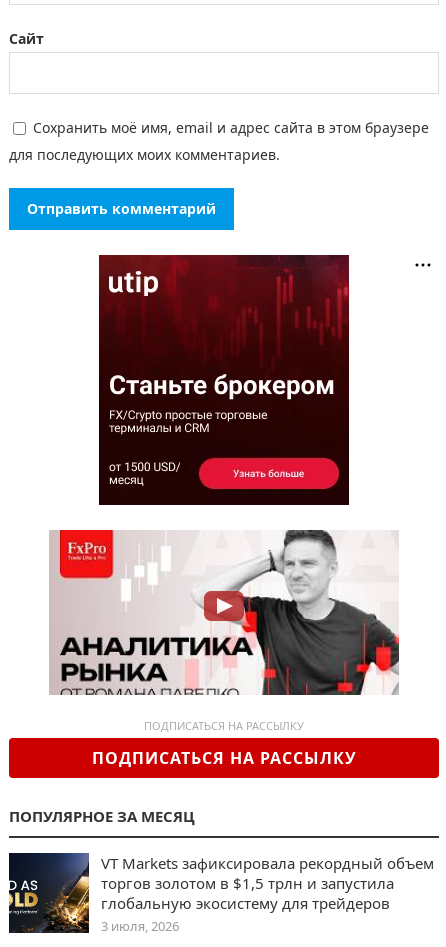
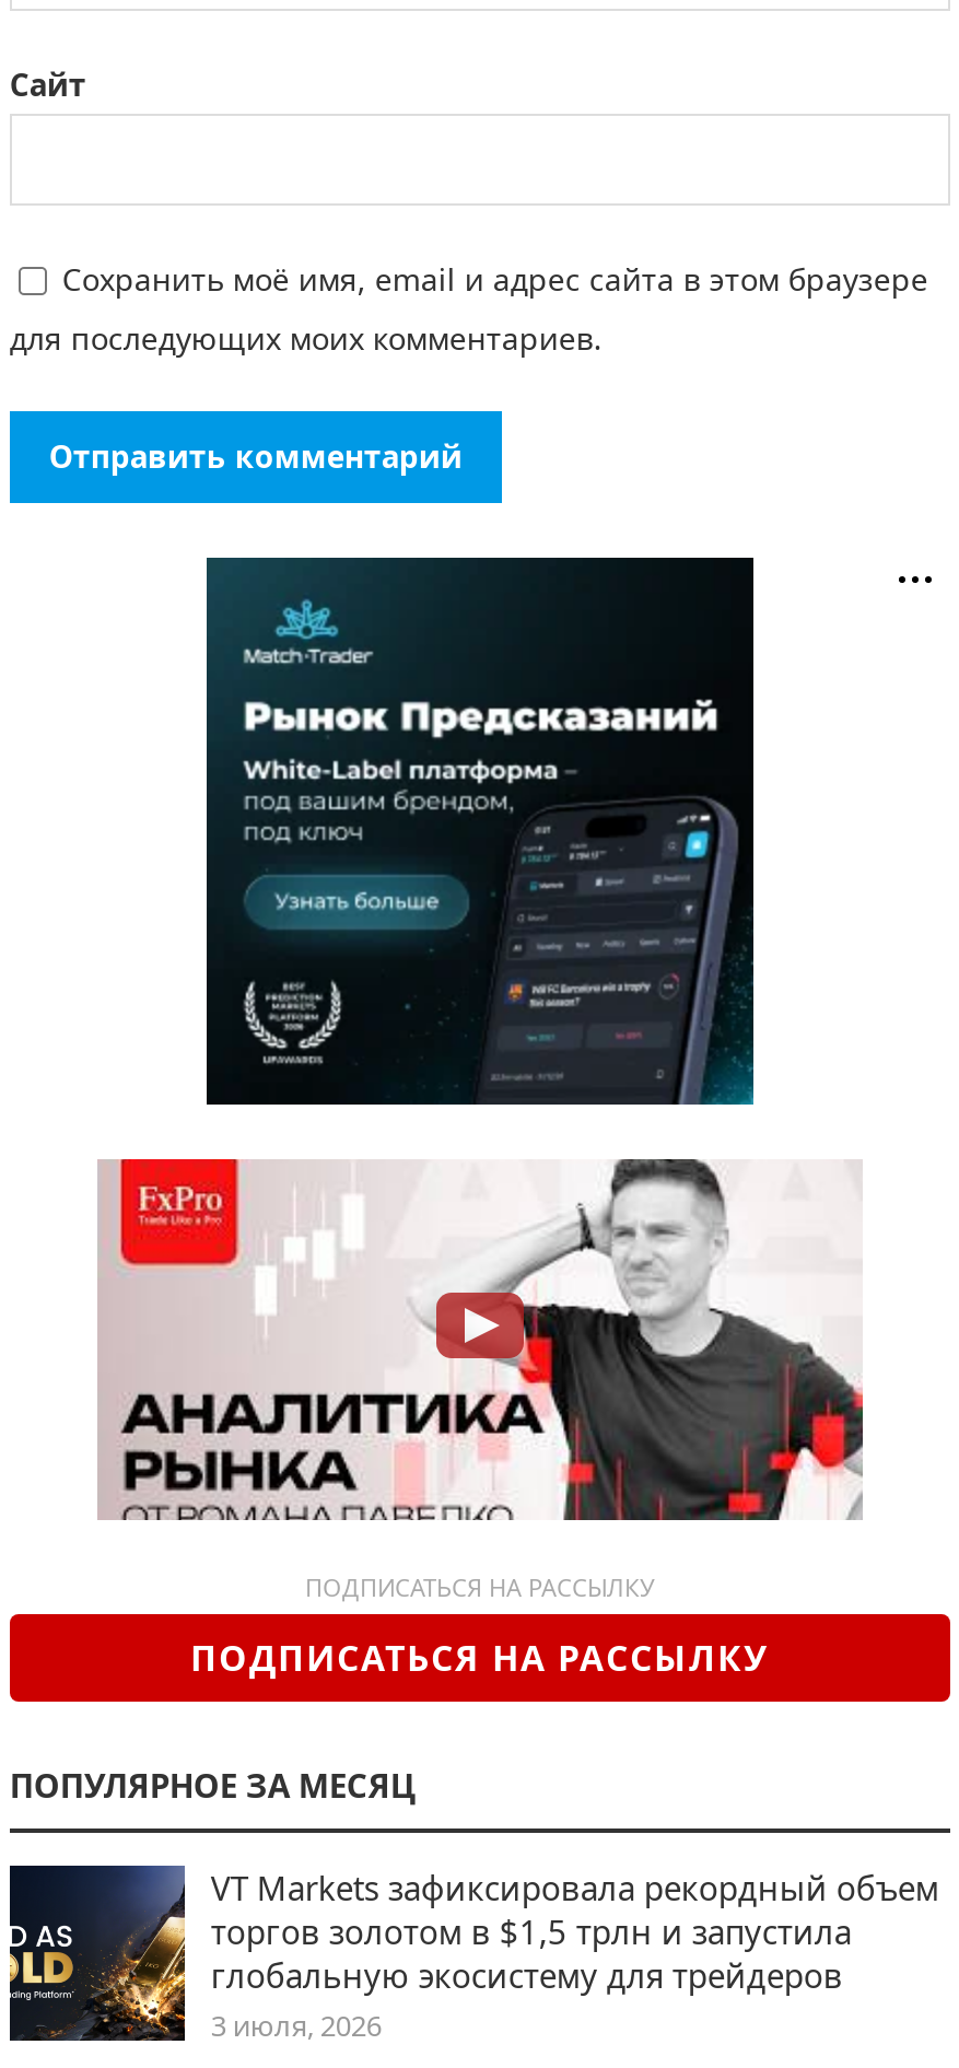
- [image]
+ [image]
